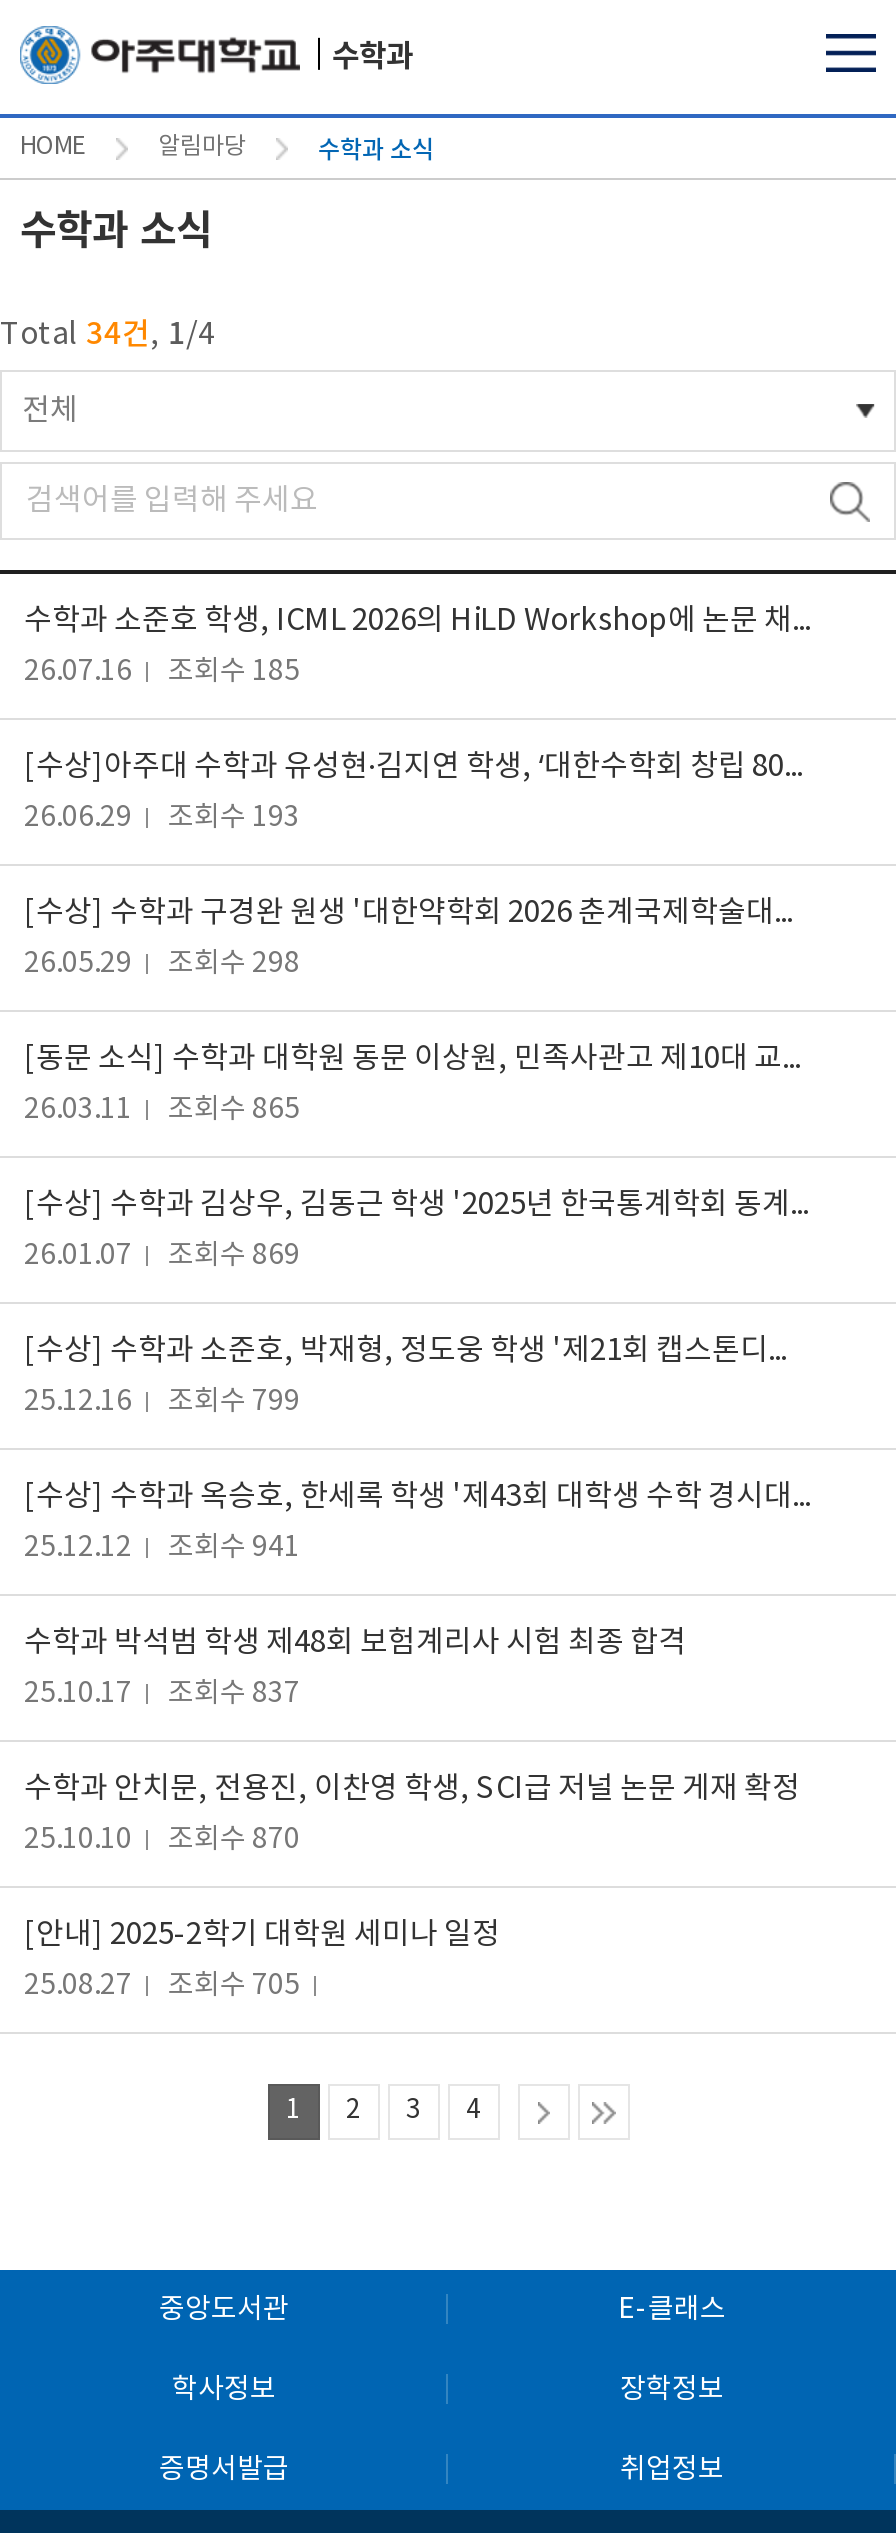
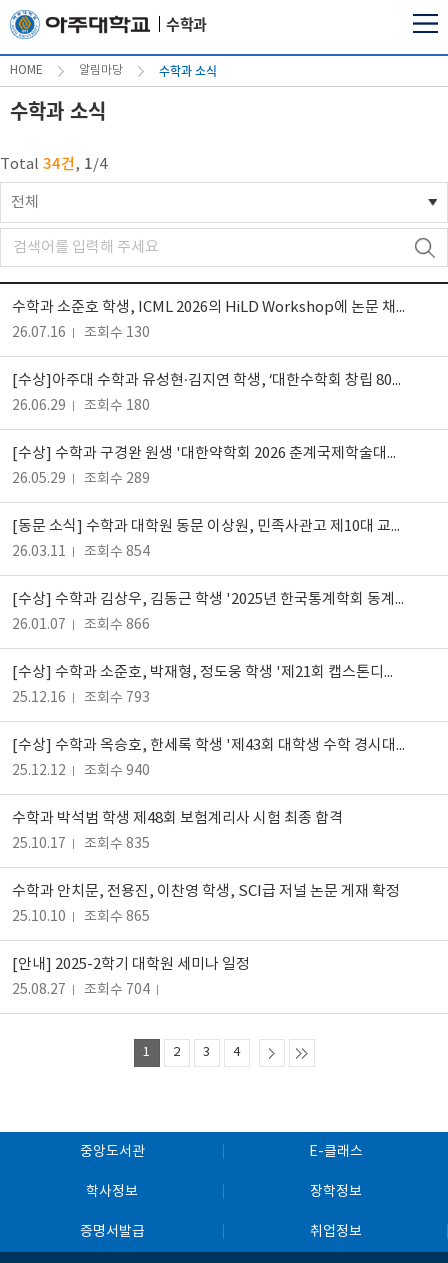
- 26.07.16 조회수 185
+ 26.07.16 조회수 130

- 26.06.29 조회수 193
+ 26.06.29 조회수 180

- 26.05.29 조회수 298
+ 26.05.29 조회수 289

- 26.03.11 조회수 865
+ 26.03.11 조회수 854

- 26.01.07 조회수 869
+ 26.01.07 조회수 866

- 25.12.16 조회수 799
+ 25.12.16 조회수 793

- 25.12.12 조회수 941
+ 25.12.12 조회수 940

- 25.10.17 조회수 837
+ 25.10.17 조회수 835

- 25.10.10 조회수 870
+ 25.10.10 조회수 865

- 25.08.27 조회수 705
+ 25.08.27 조회수 704
